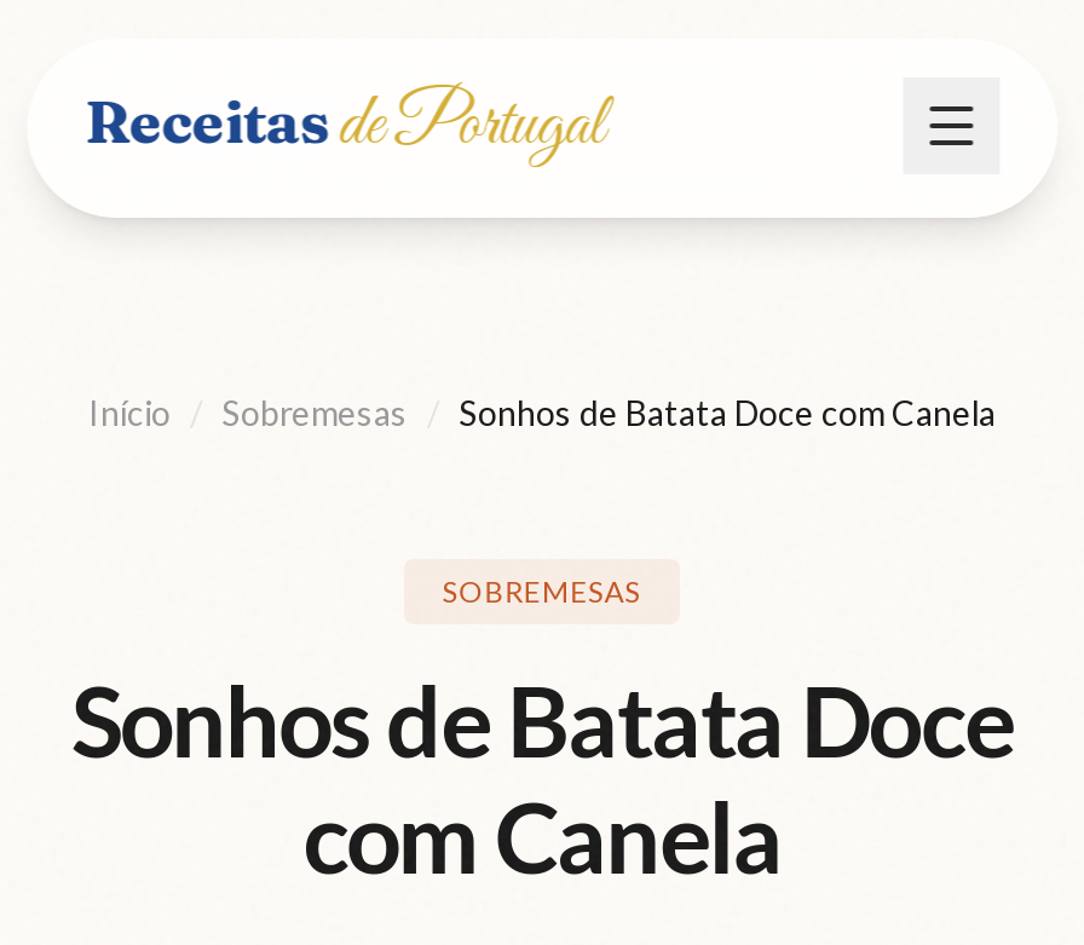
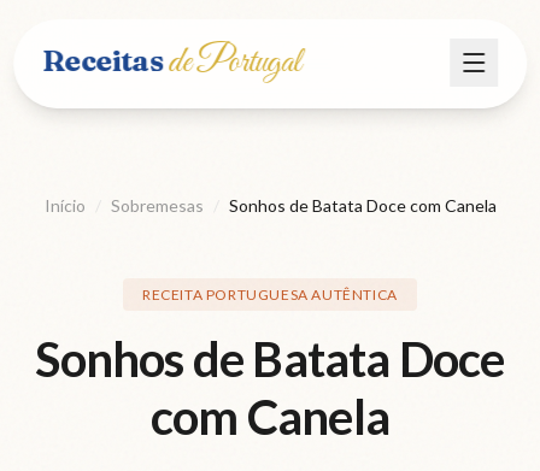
- SOBREMESAS
+ RECEITA PORTUGUESA AUTÊNTICA
